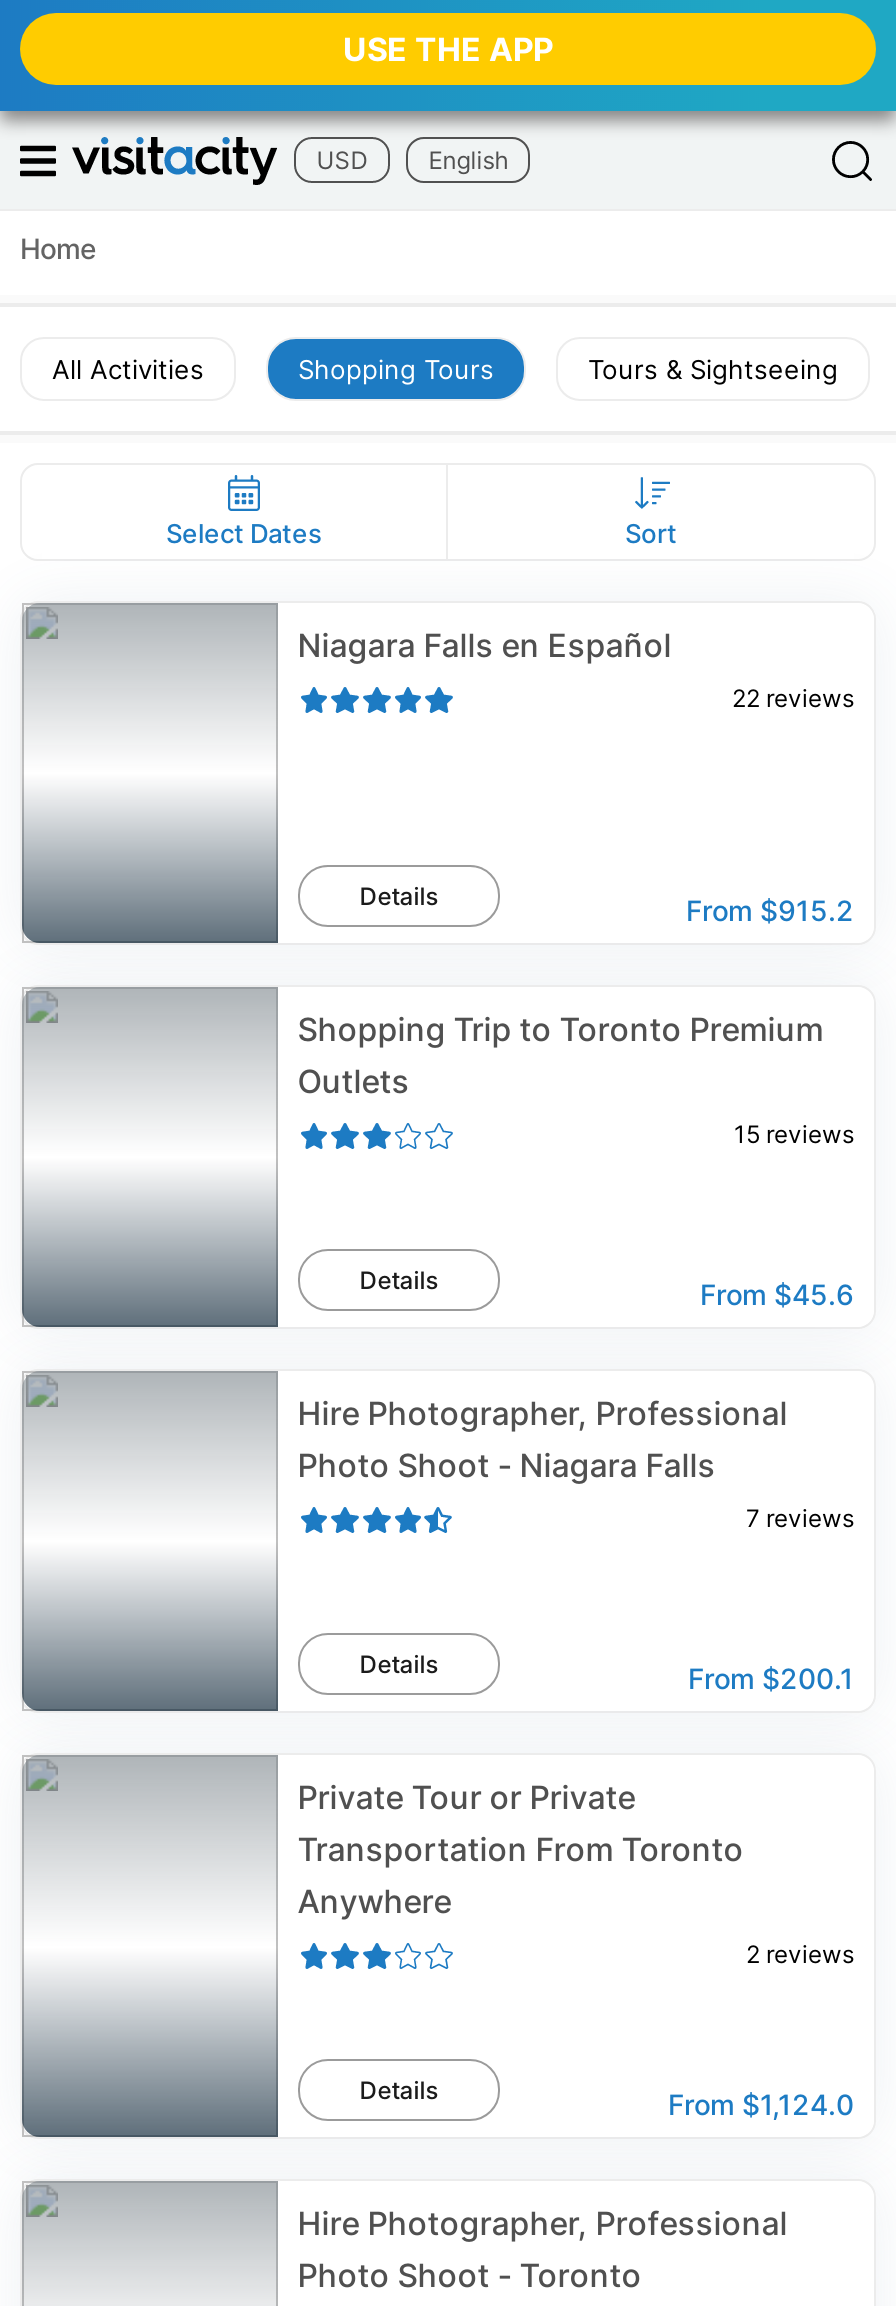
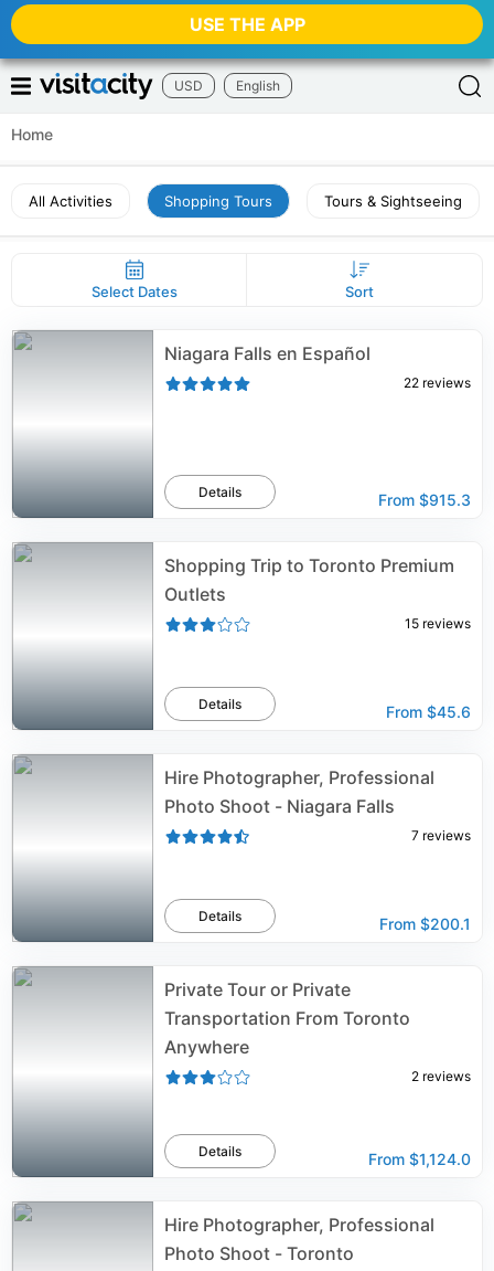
- From $915.2
+ From $915.3
